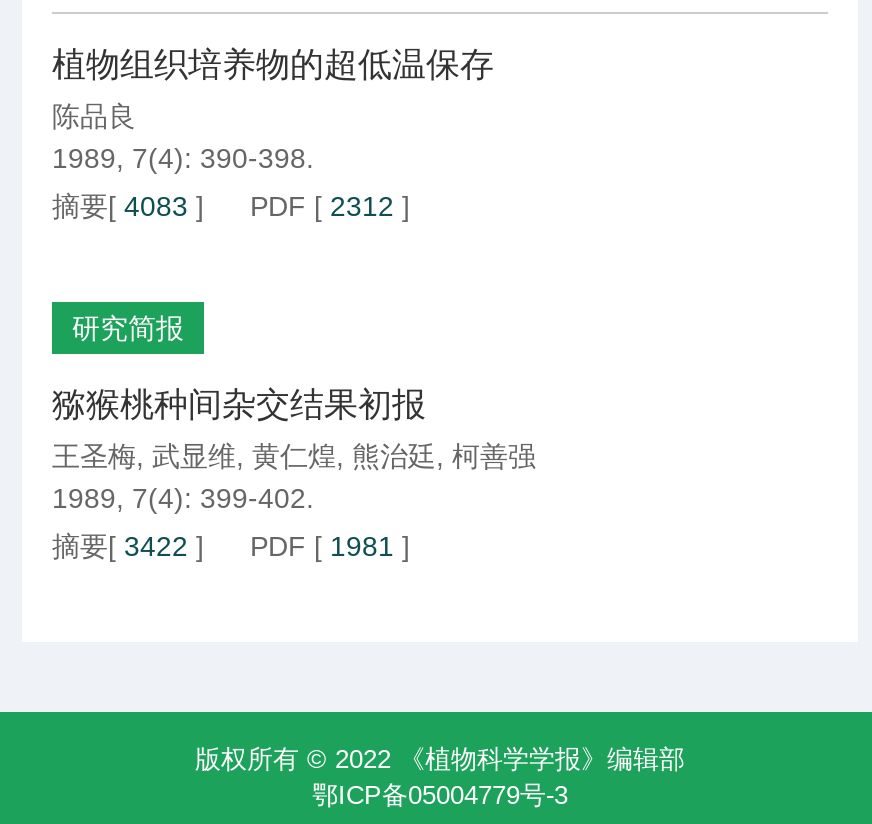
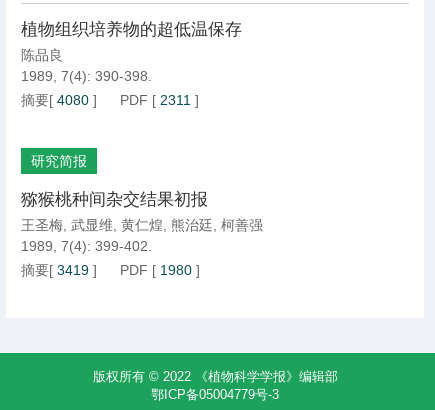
- 摘要[4083]
+ 摘要[4080]

- PDF [2312]
+ PDF [2311]

- 摘要[3422]
+ 摘要[3419]

- PDF [1981]
+ PDF [1980]
